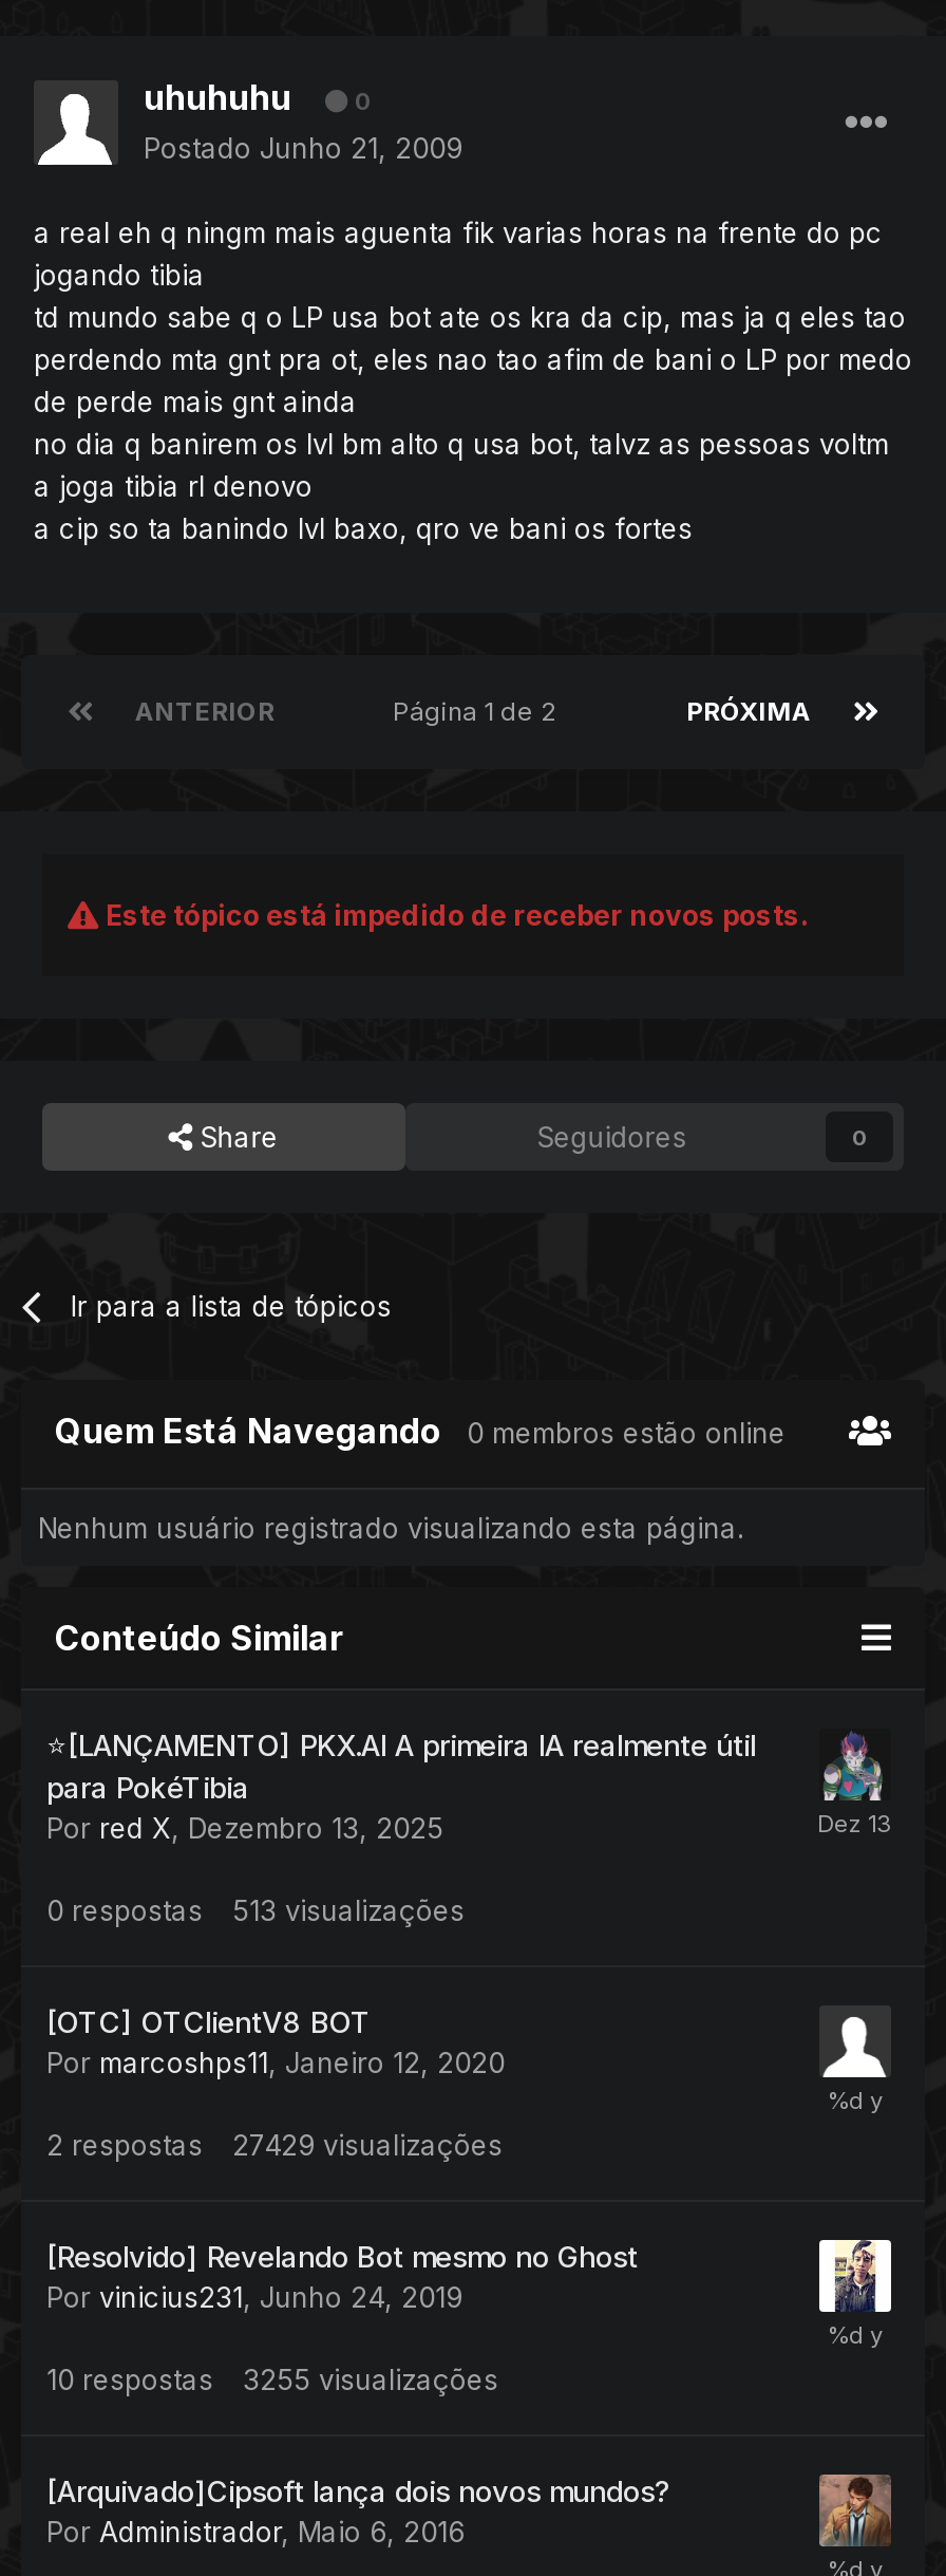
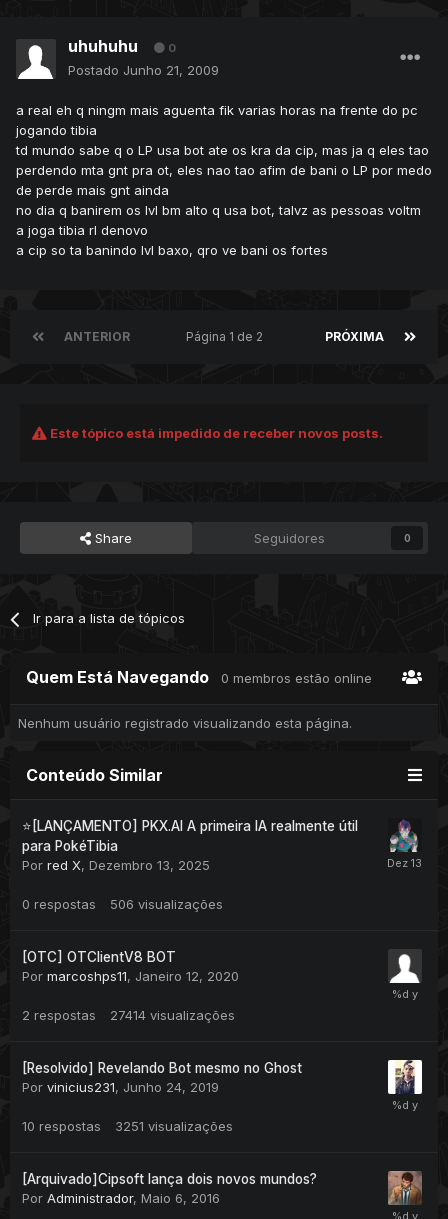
- 513 visualizações
+ 506 visualizações

- 27429 visualizações
+ 27414 visualizações

- 3255 visualizações
+ 3251 visualizações
